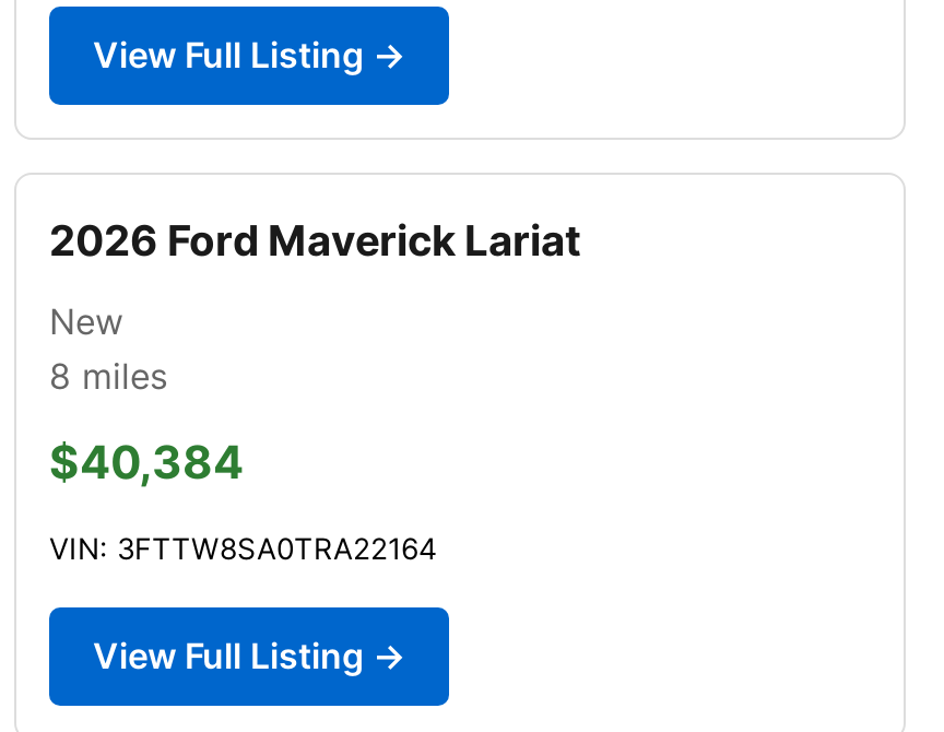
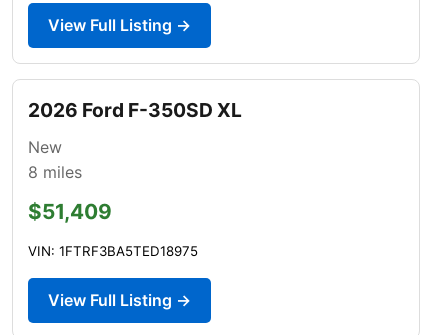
- 2026 Ford Maverick Lariat
+ 2026 Ford F-350SD XL

- $40,384
+ $51,409

- VIN: 3FTTW8SA0TRA22164
+ VIN: 1FTRF3BA5TED18975
